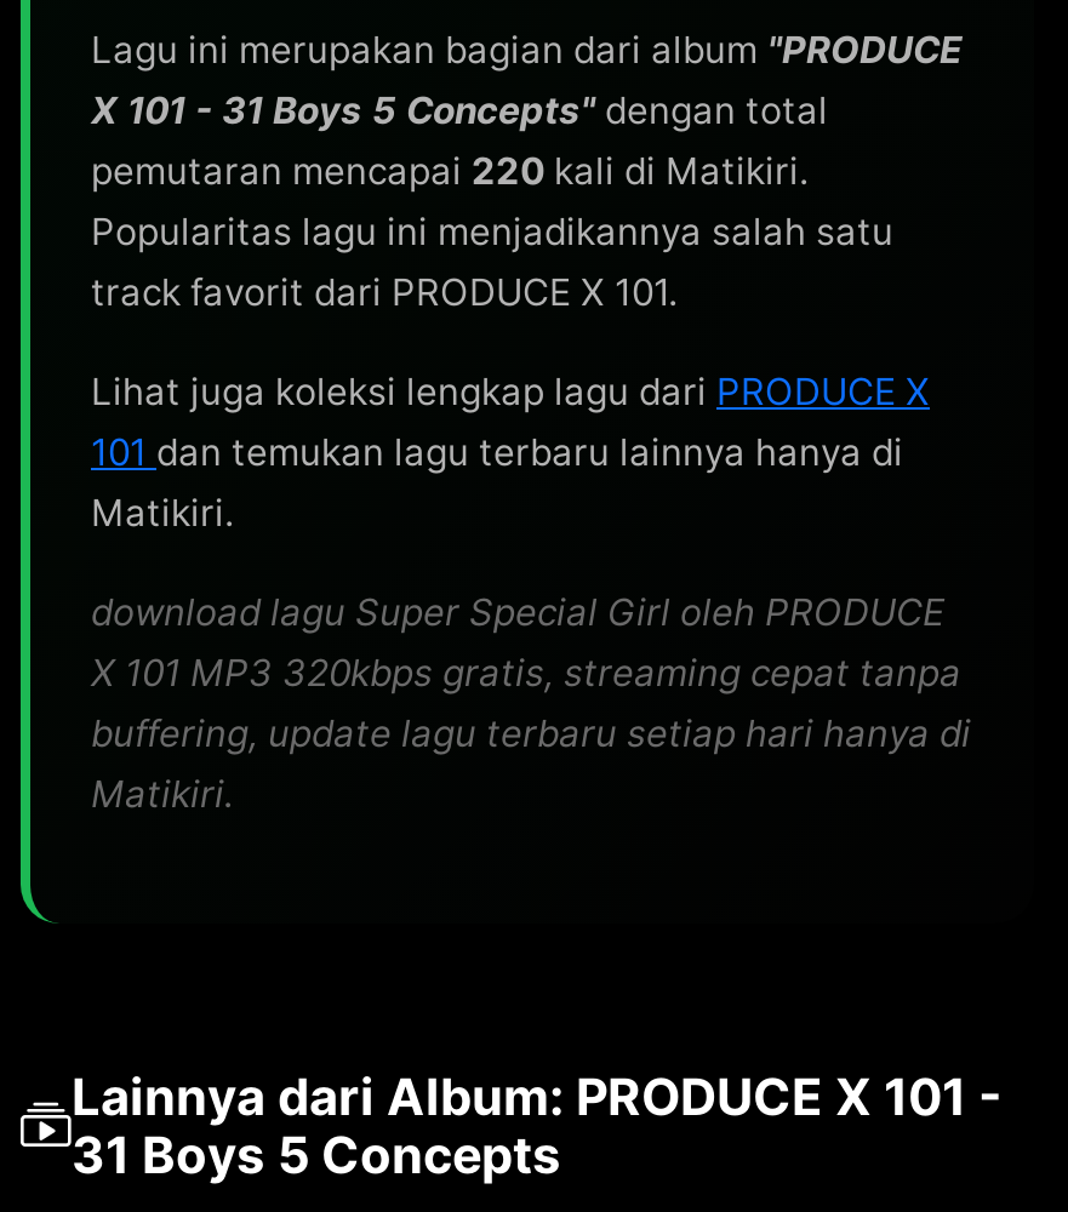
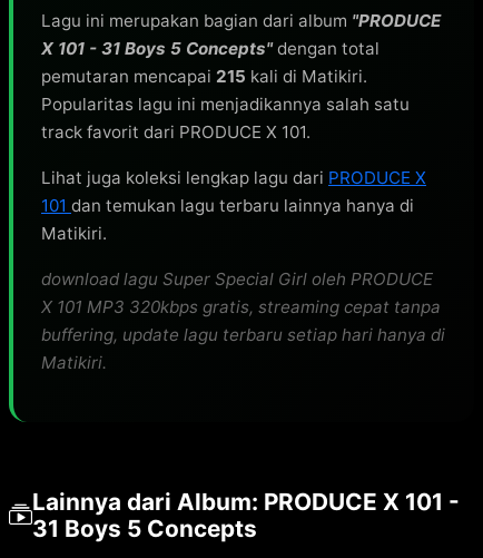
- pemutaran mencapai 220 kali di Matikiri.
+ pemutaran mencapai 215 kali di Matikiri.
